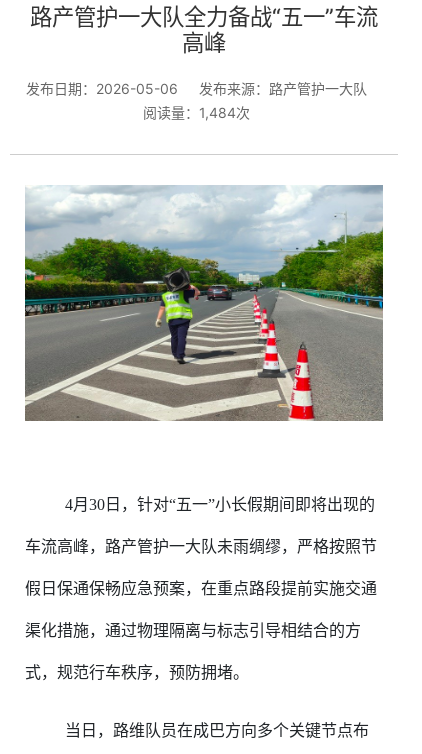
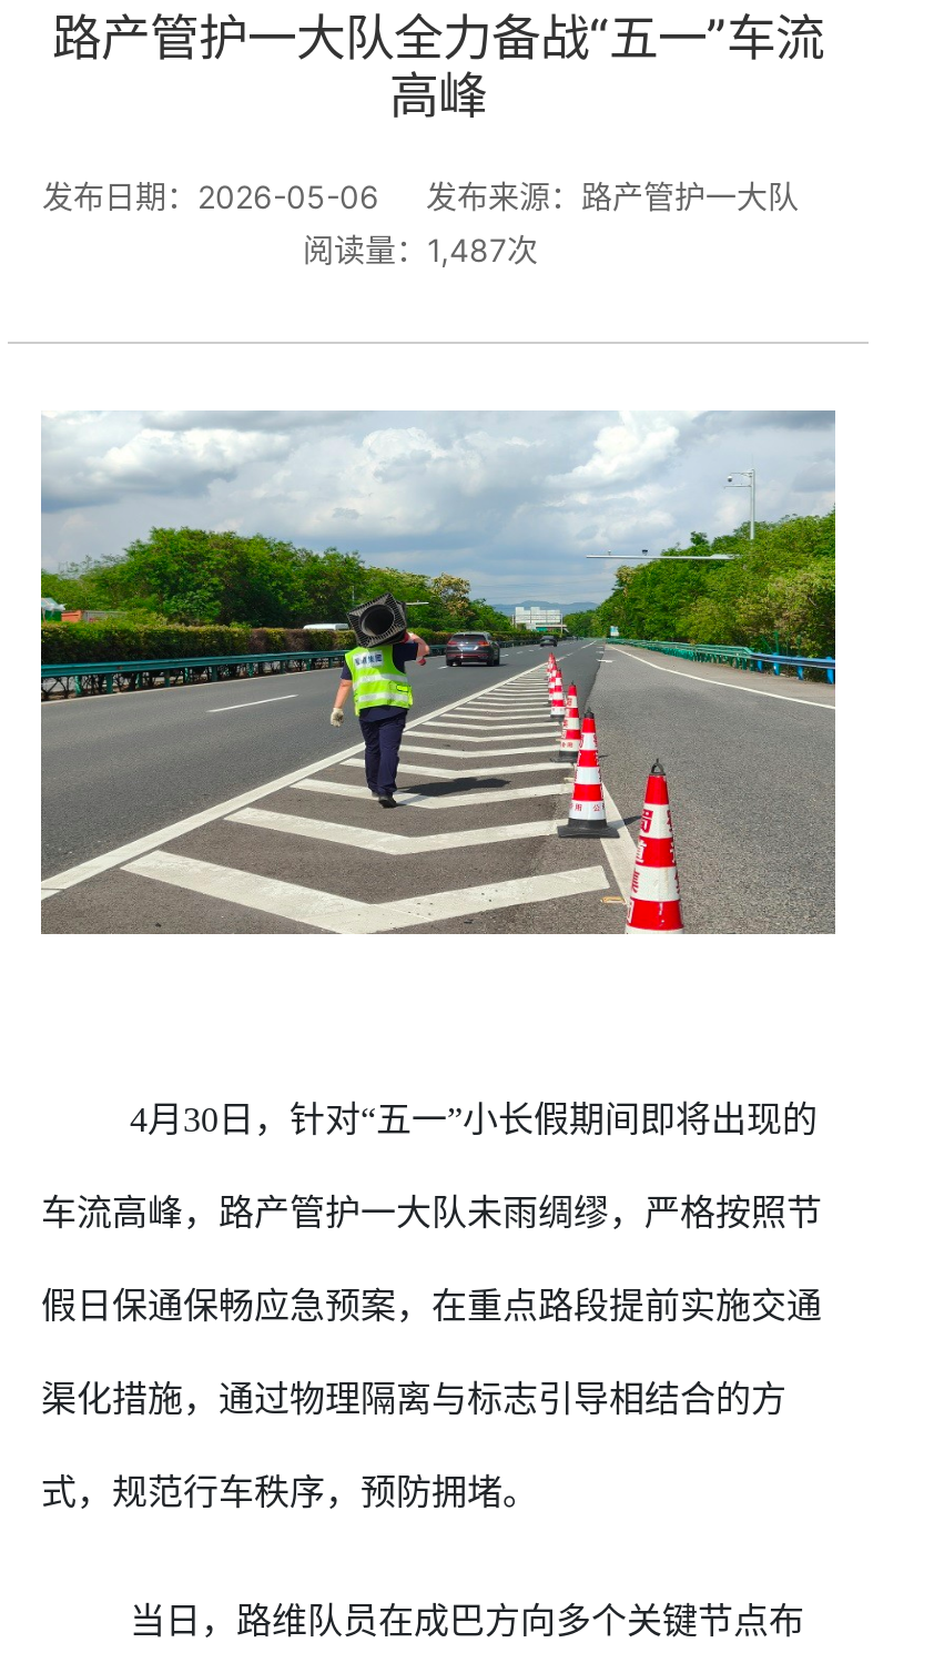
- 阅读量：1,484次
+ 阅读量：1,487次
